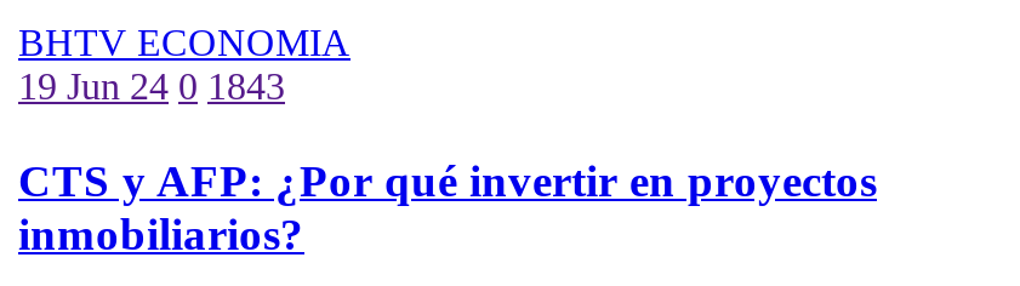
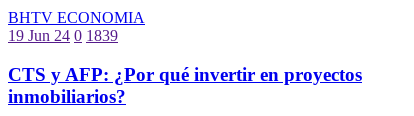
- 19 Jun 24 0 1843
+ 19 Jun 24 0 1839
